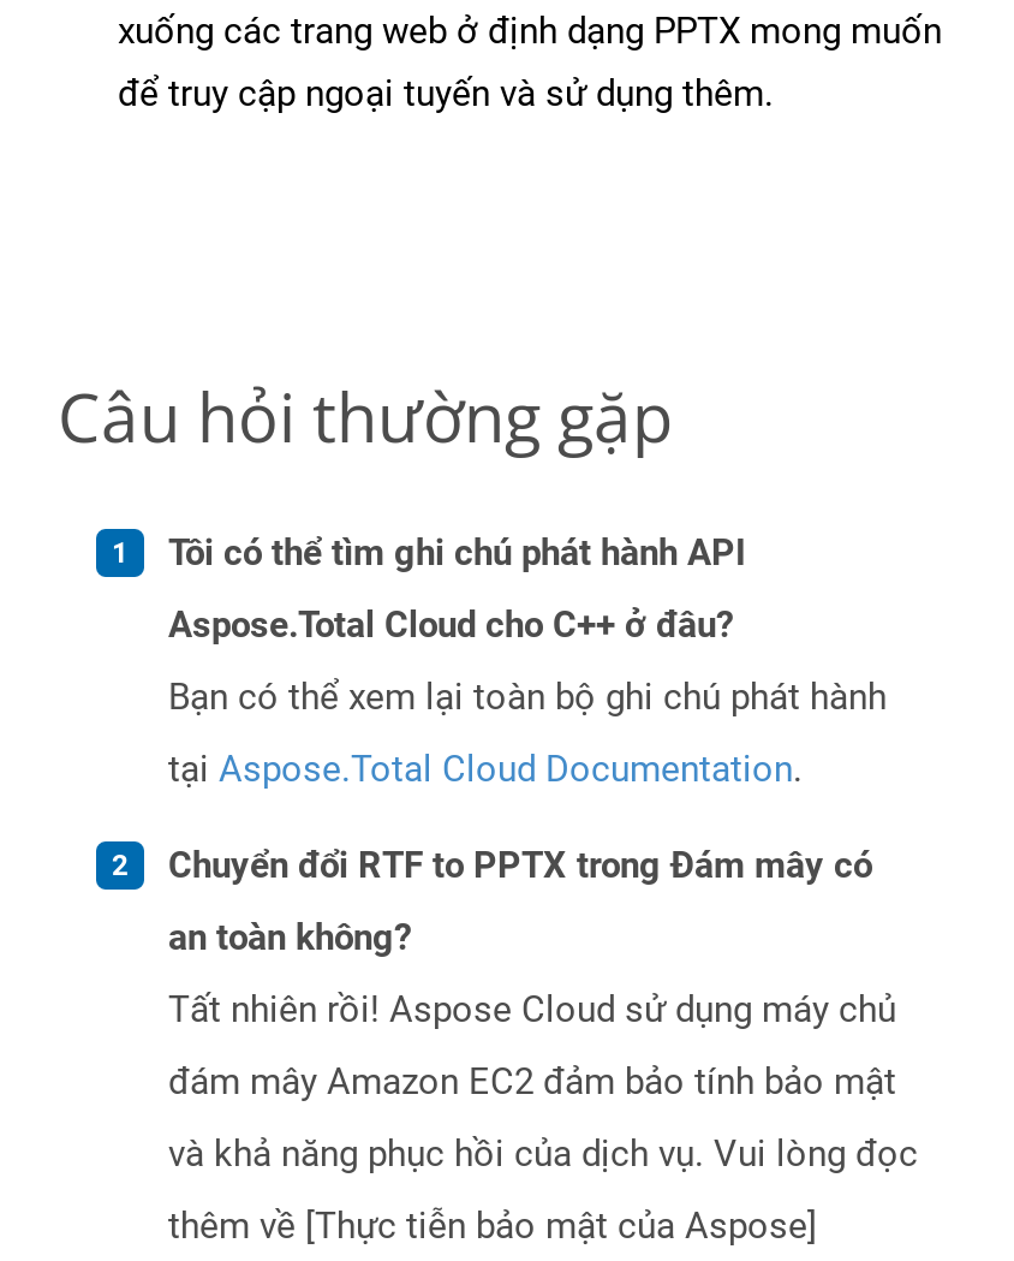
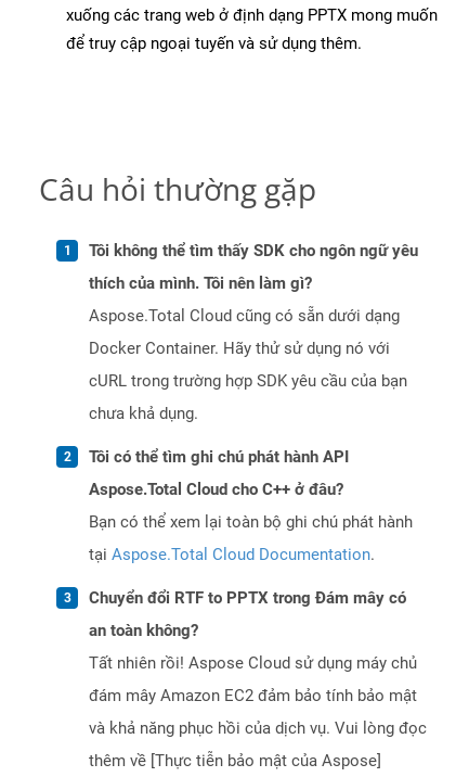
+ Tôi không thể tìm thấy SDK cho ngôn ngữ yêu
+ thích của mình. Tôi nên làm gì?
+ Aspose.Total Cloud cũng có sẵn dưới dạng
+ Docker Container. Hãy thử sử dụng nó với
+ cURL trong trường hợp SDK yêu cầu của bạn
+ chưa khả dụng.
